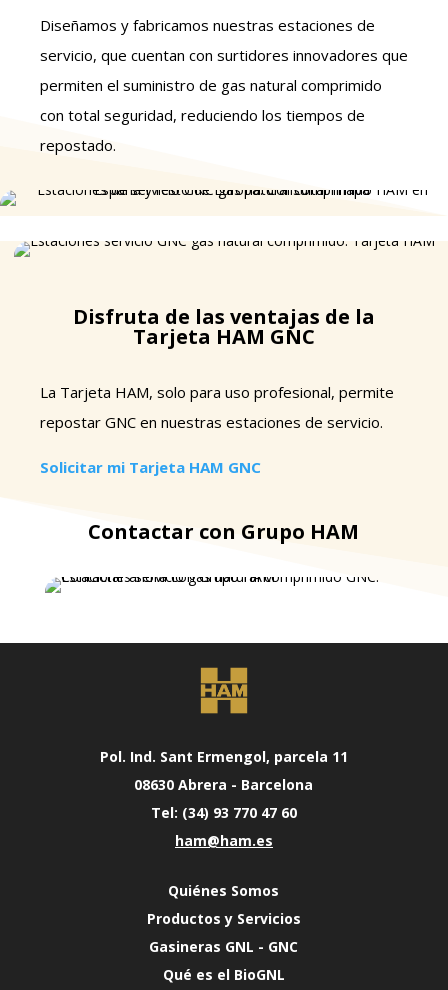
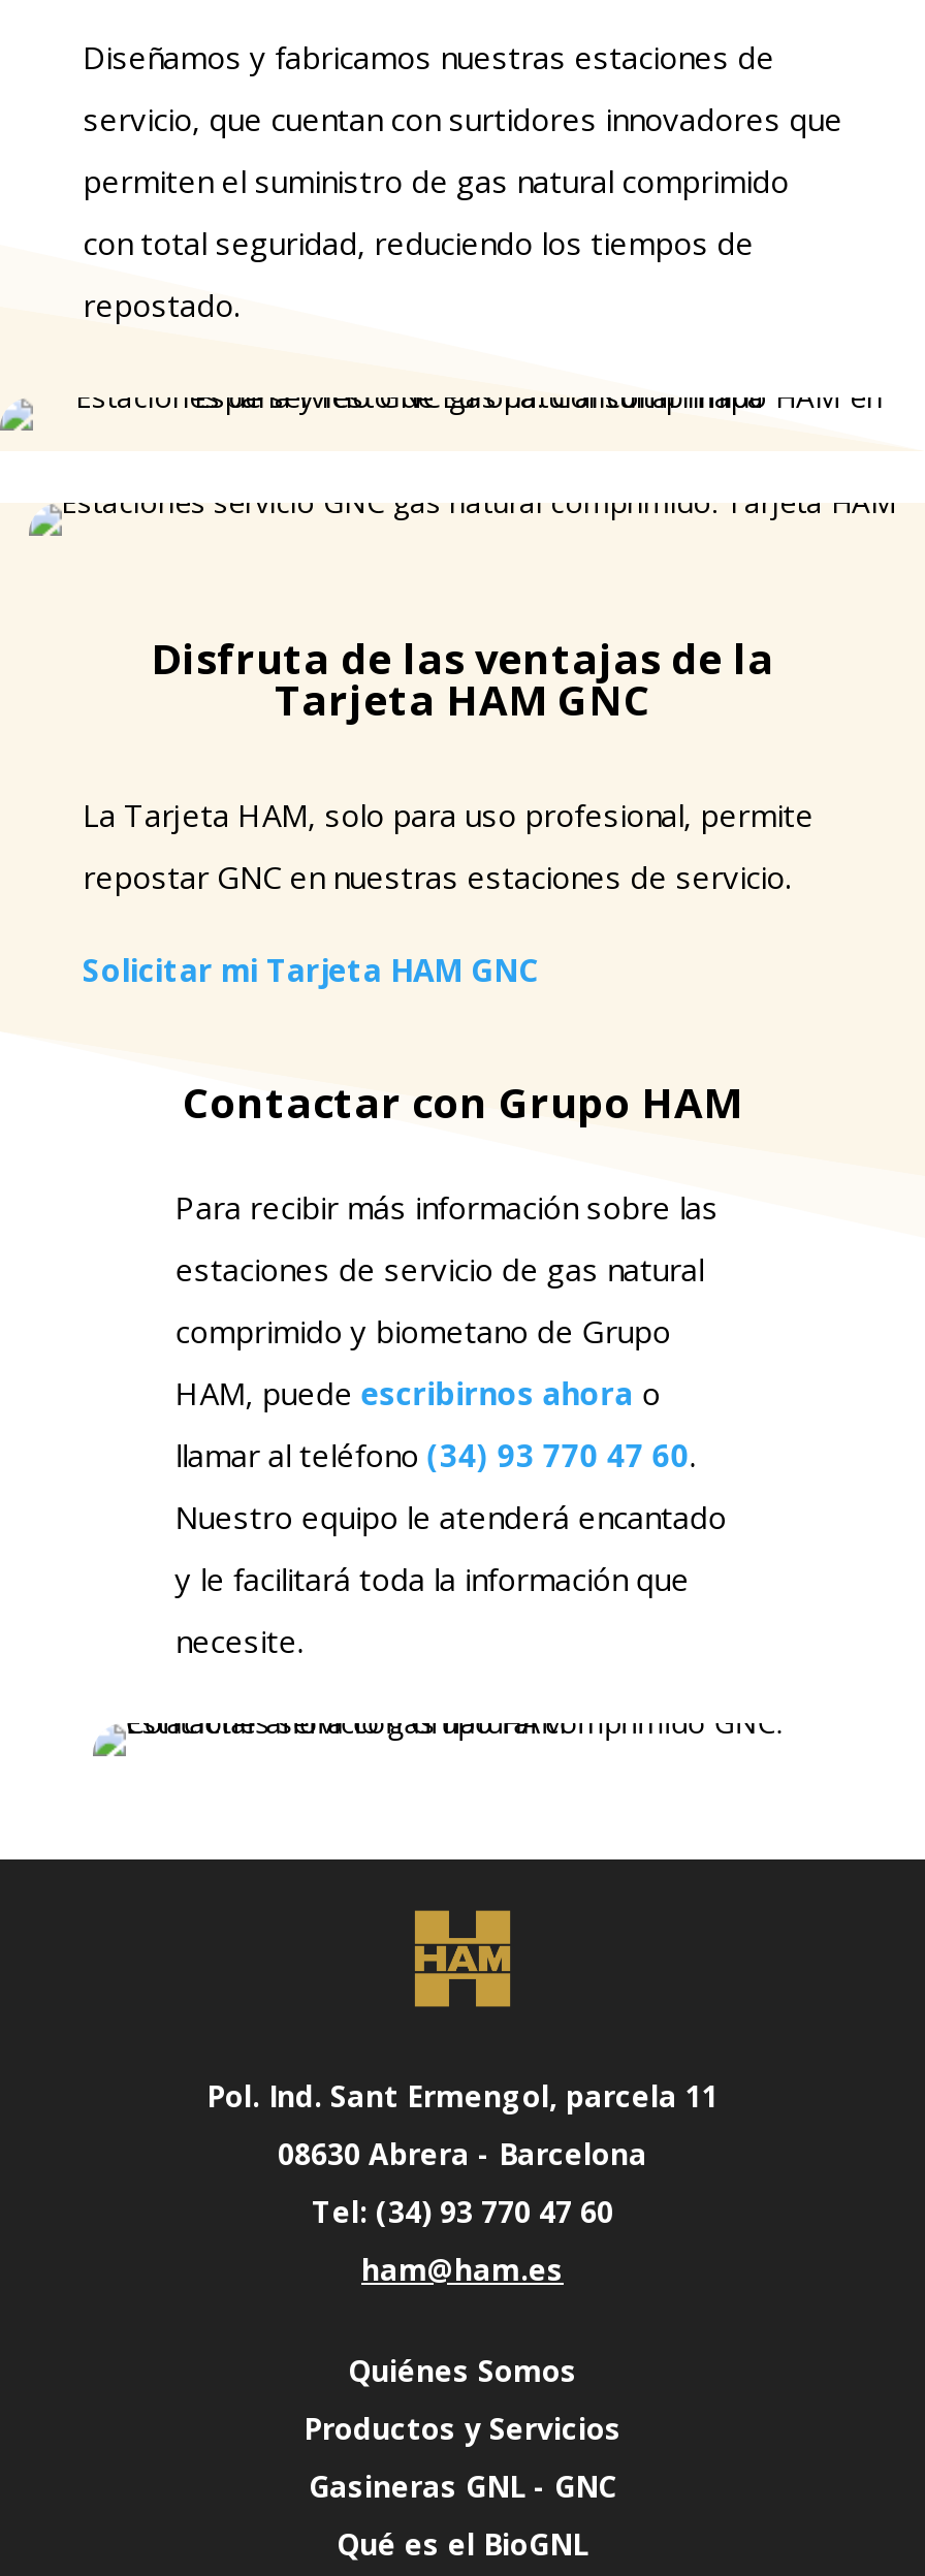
+ Para recibir más información sobre las
+ estaciones de servicio de gas natural
+ comprimido y biometano de Grupo
+ HAM, puede escribirnos ahora o
+ llamar al teléfono (34) 93 770 47 60.
+ Nuestro equipo le atenderá encantado
+ y le facilitará toda la información que
+ necesite.
